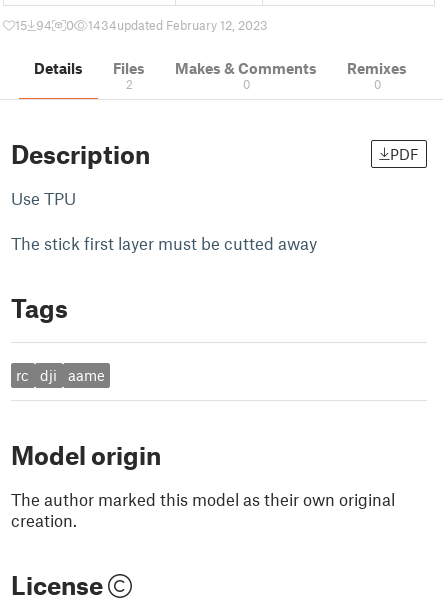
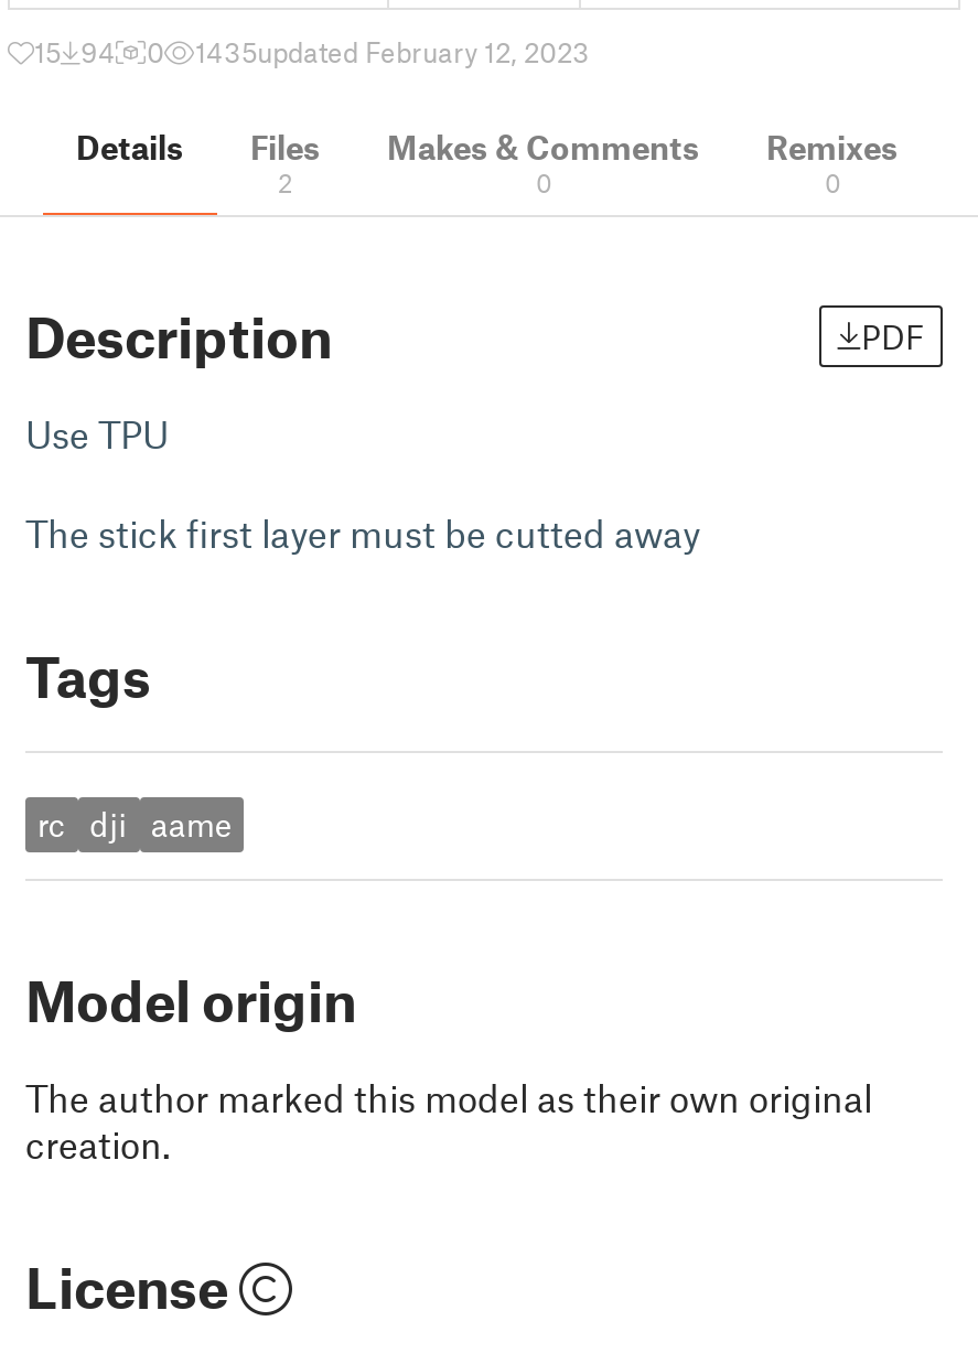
- 1434updated February 12, 2023
+ 1435updated February 12, 2023
